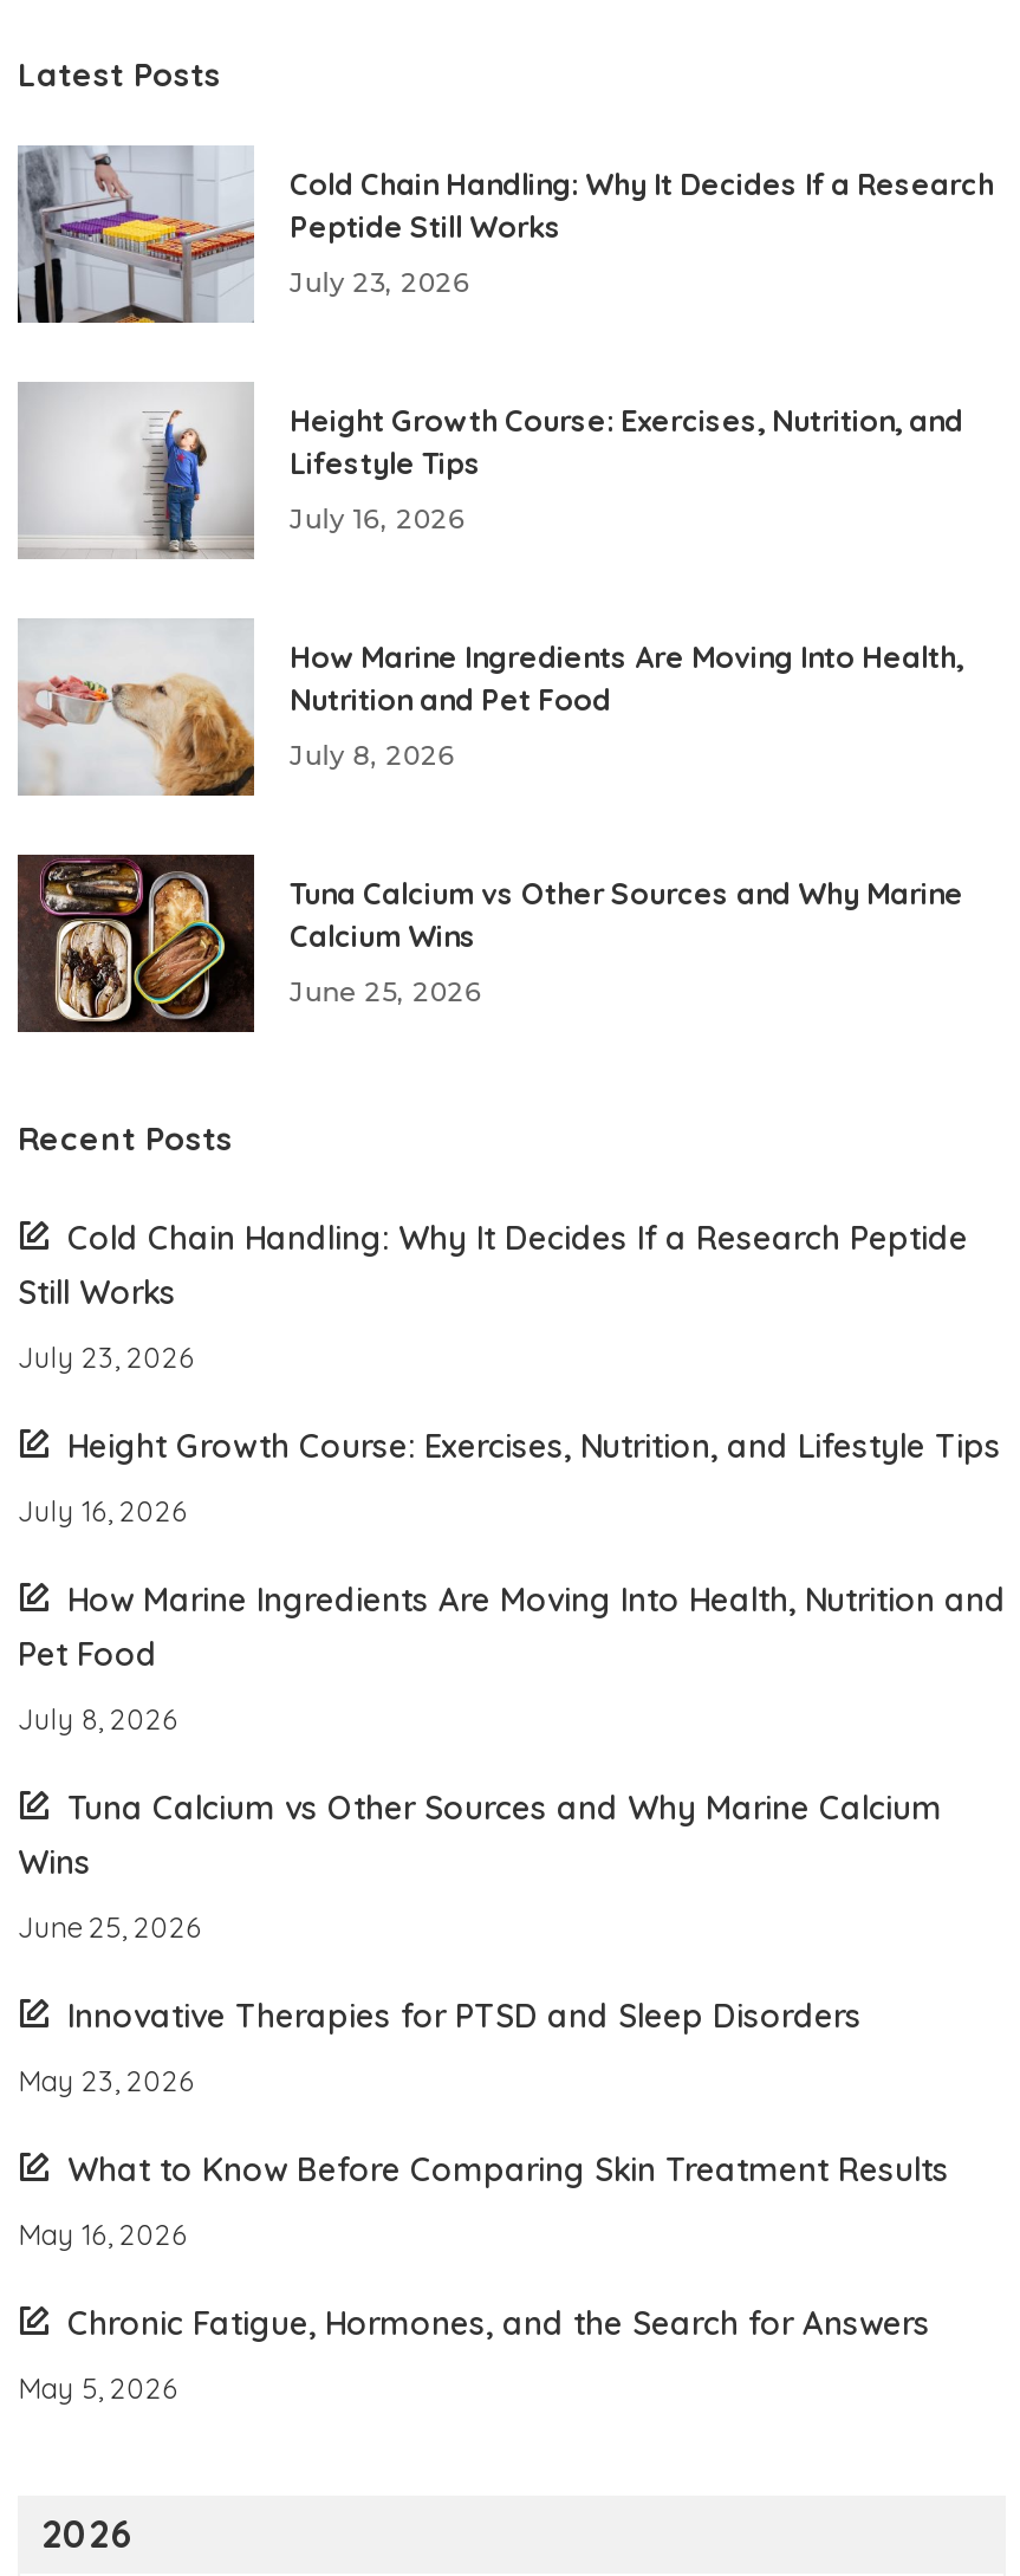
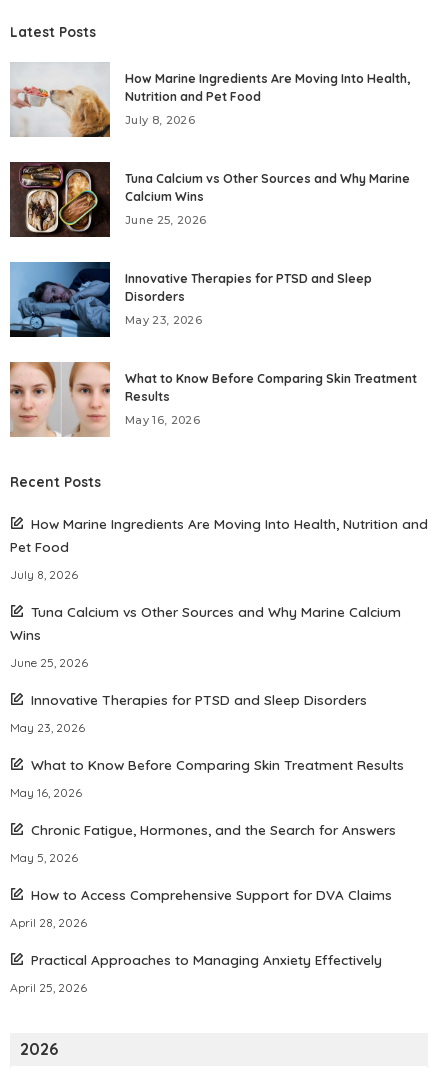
- [image]
- Cold Chain Handling: Why It Decides If a Research
- Peptide Still Works
- July 23, 2026

- [image]
- Height Growth Course: Exercises, Nutrition, and
- Lifestyle Tips
- July 16, 2026

moved up: [image] | How Marine Ingredients Are Moving Into Health, | Nutrition and Pet Food | July 8, 2026 | Tuna Calcium vs Other Sources and Why Marine | Calcium Wins | June 25, 2026

+ [image]
+ What to Know Before Comparing Skin Treatment
+ Results
+ May 16, 2026

+ [image]
+ Innovative Therapies for PTSD and Sleep
+ Disorders
+ May 23, 2026

- Cold Chain Handling: Why It Decides If a Research Peptide
- Still Works
- July 23, 2026
- Height Growth Course: Exercises, Nutrition, and Lifestyle Tips
- July 16, 2026

moved up: How Marine Ingredients Are Moving Into Health, Nutrition and | Pet Food | July 8, 2026 | ... | Chronic Fatigue, Hormones, and the Search for Answers | May 5, 2026

+ How to Access Comprehensive Support for DVA Claims
+ April 28, 2026
+ Practical Approaches to Managing Anxiety Effectively
+ April 25, 2026
